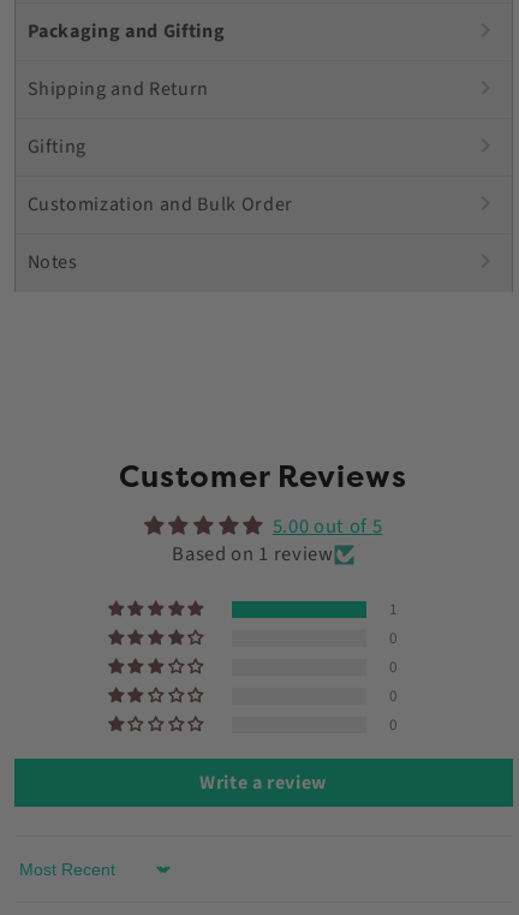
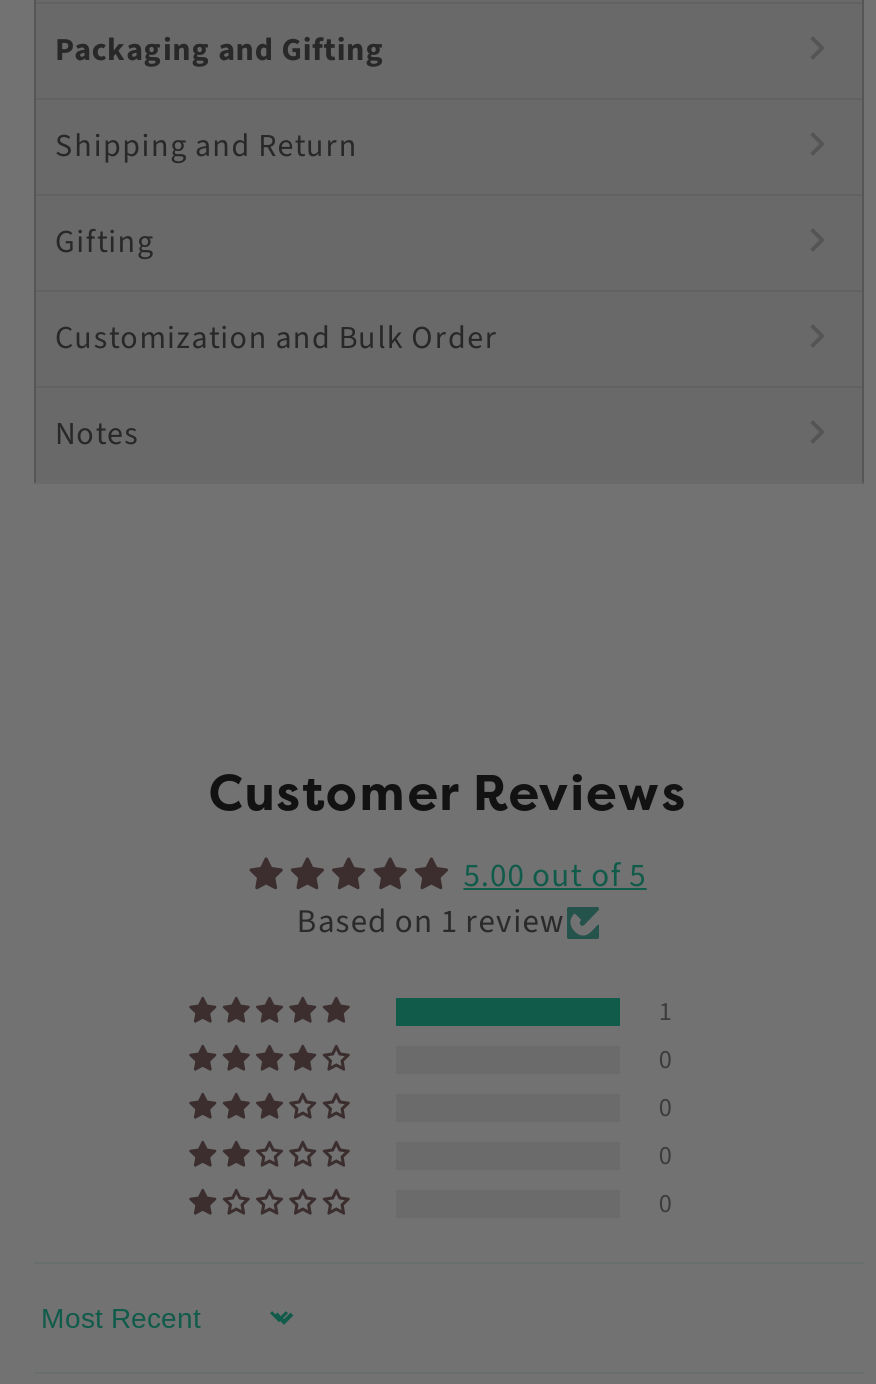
- Write a review
